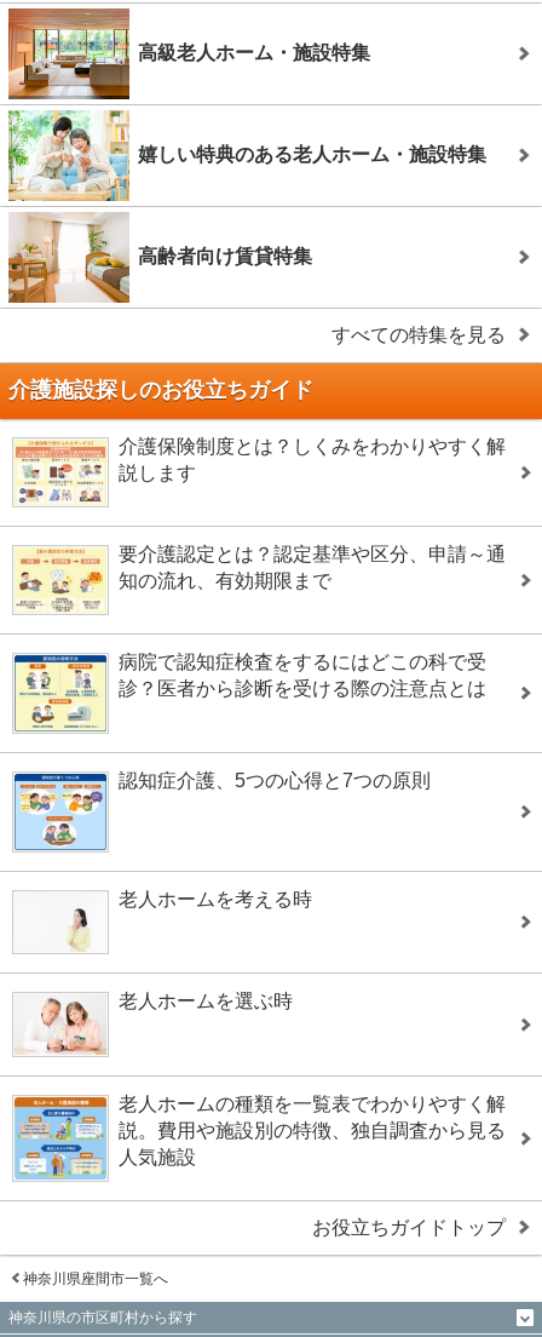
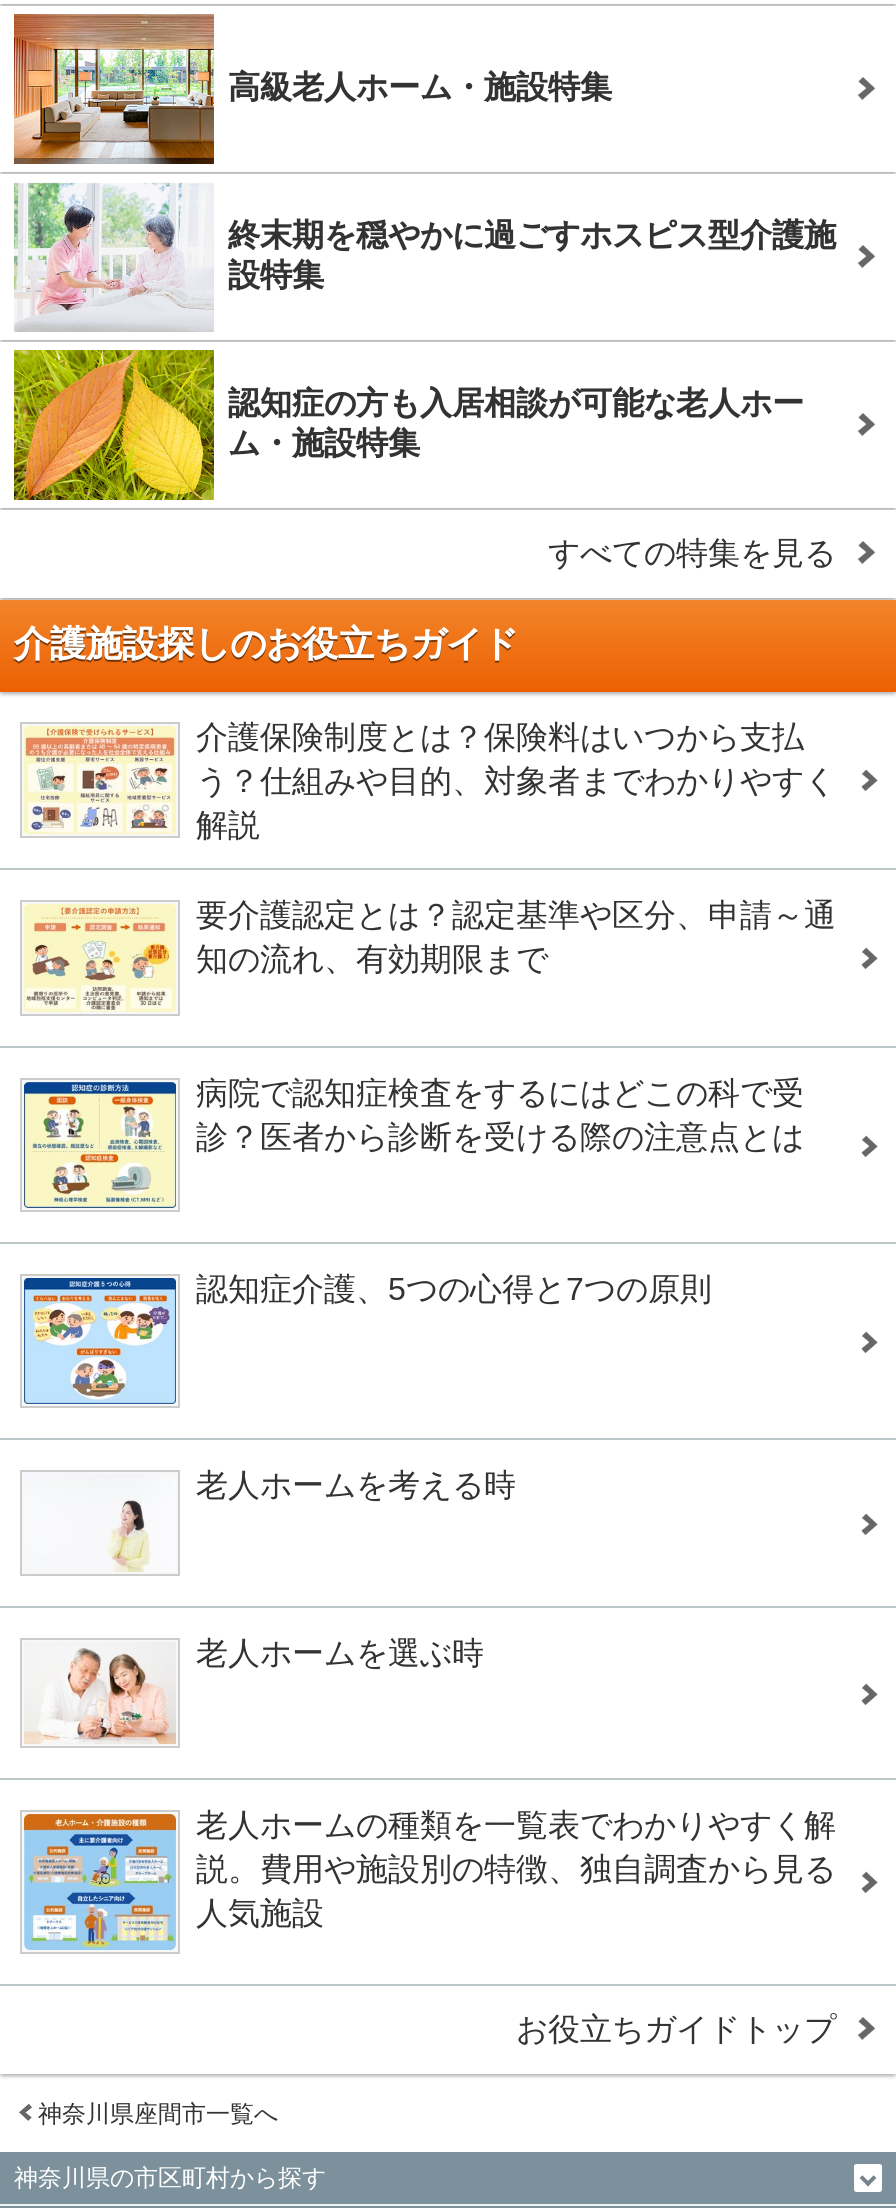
- [image]
- 嬉しい特典のある老人ホーム・施設特集
+ [image]
+ 終末期を穏やかに過ごすホスピス型介護施
+ 設特集

- [image]
- 高齢者向け賃貸特集
+ [image]
+ 認知症の方も入居相談が可能な老人ホー
+ ム・施設特集

- 介護保険制度とは？しくみをわかりやすく解
- 説します
+ 介護保険制度とは？保険料はいつから支払
+ う？仕組みや目的、対象者までわかりやすく
+ 解説
